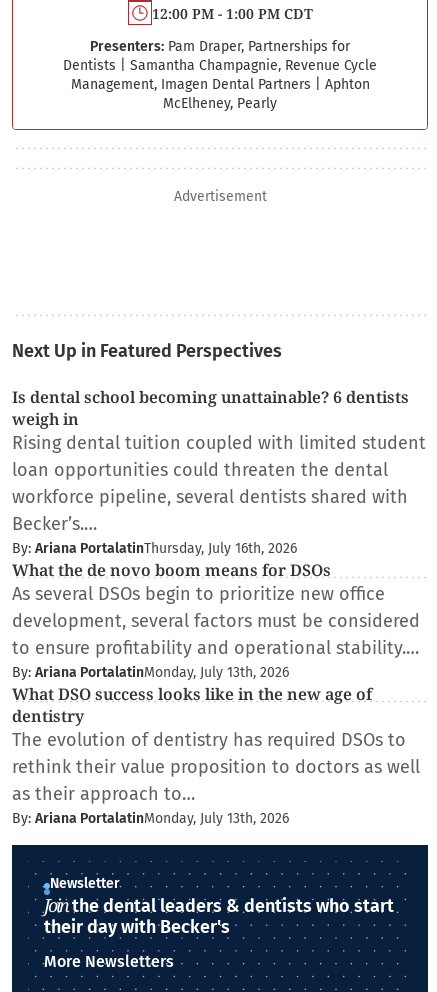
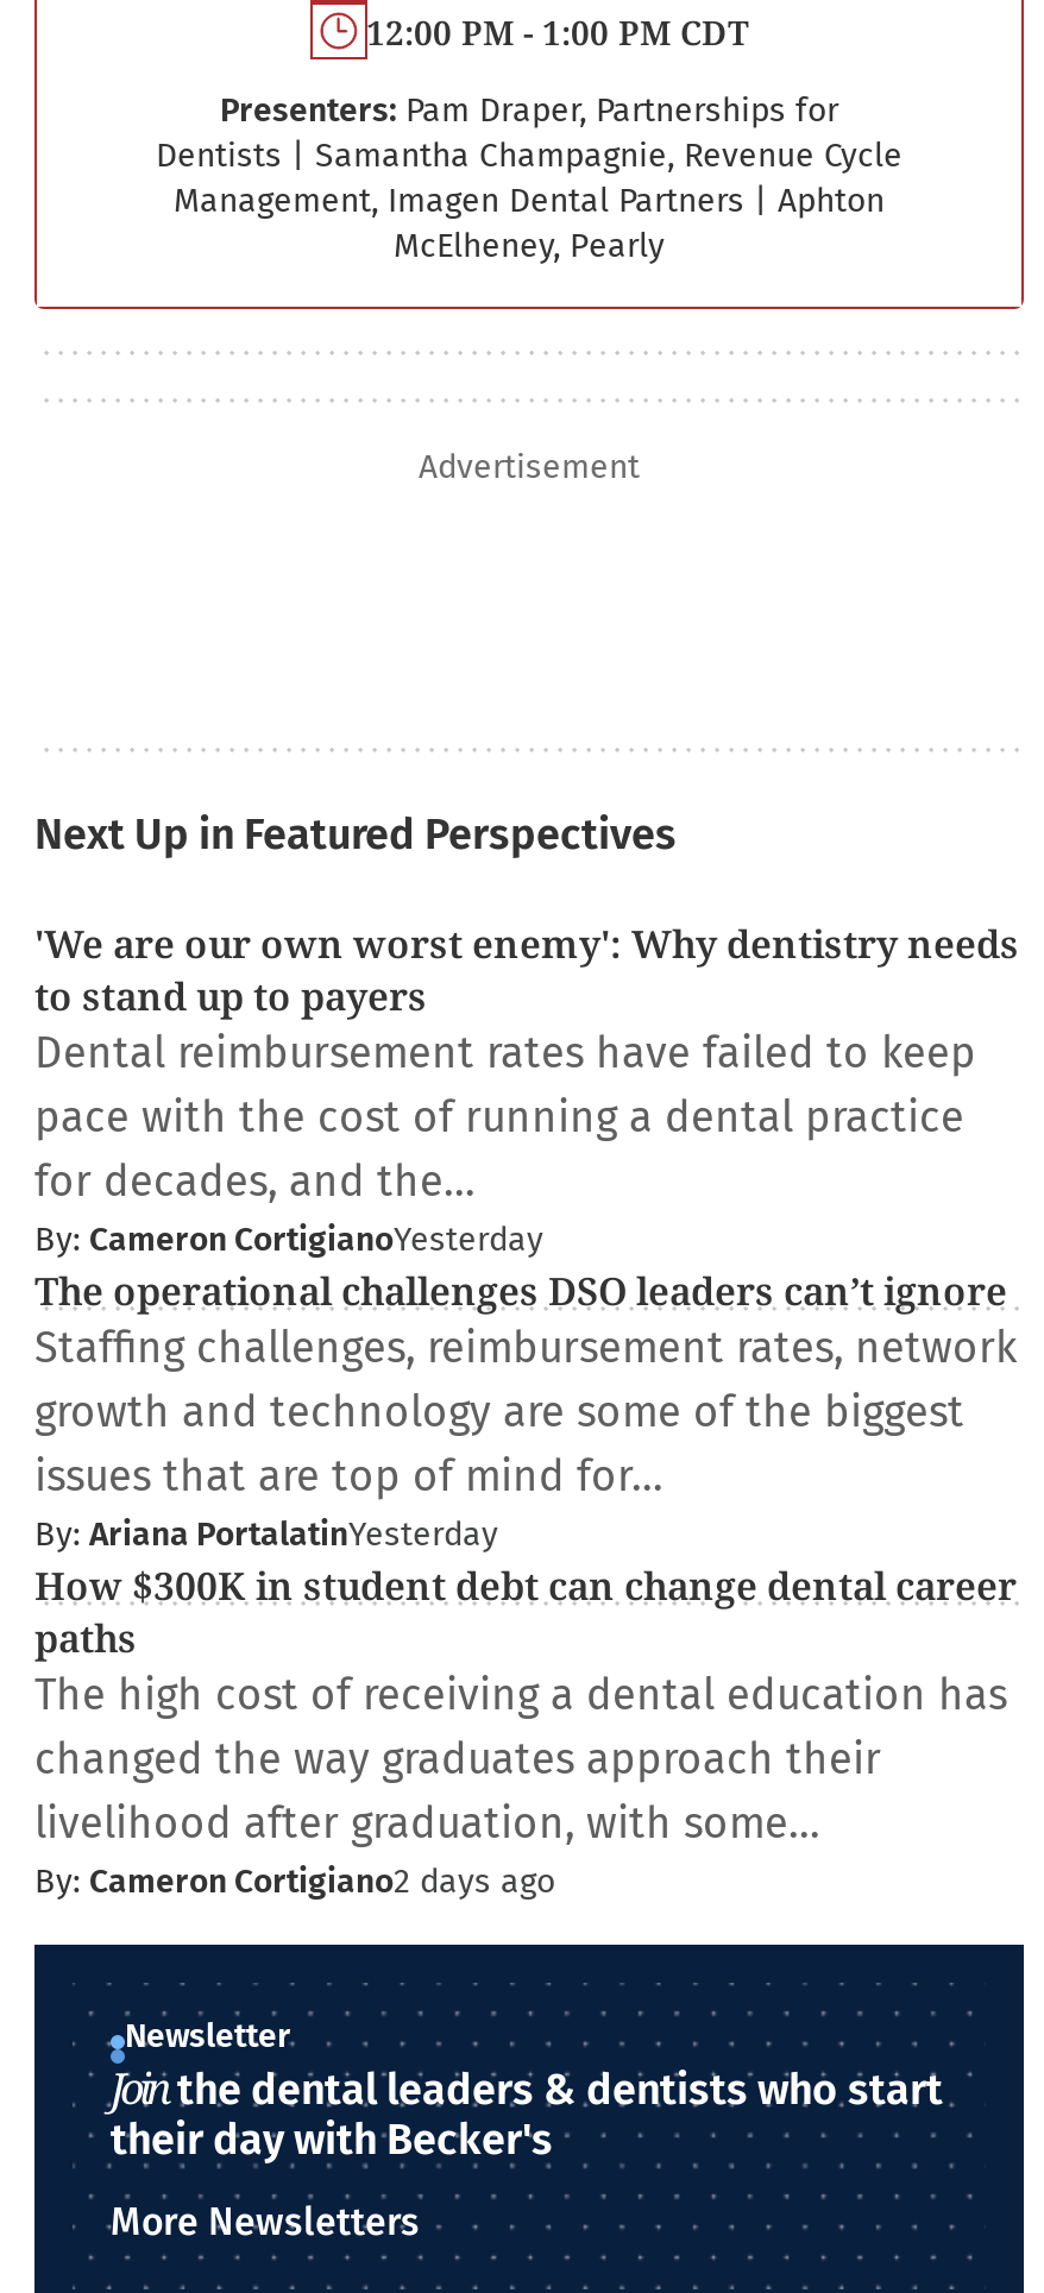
- Is dental school becoming unattainable? 6 dentists
- weigh in
- Rising dental tuition coupled with limited student
- loan opportunities could threaten the dental
- workforce pipeline, several dentists shared with
- Becker’s.…
- By: Ariana PortalatinThursday, July 16th, 2026
- What the de novo boom means for DSOs
- As several DSOs begin to prioritize new office
- development, several factors must be considered
- to ensure profitability and operational stability.…
- By: Ariana PortalatinMonday, July 13th, 2026
- What DSO success looks like in the new age of
- dentistry
- The evolution of dentistry has required DSOs to
- rethink their value proposition to doctors as well
- as their approach to…
- By: Ariana PortalatinMonday, July 13th, 2026
+ 'We are our own worst enemy': Why dentistry needs
+ to stand up to payers
+ Dental reimbursement rates have failed to keep
+ pace with the cost of running a dental practice
+ for decades, and the…
+ By: Cameron CortigianoYesterday
+ The operational challenges DSO leaders can’t ignore
+ Staffing challenges, reimbursement rates, network
+ growth and technology are some of the biggest
+ issues that are top of mind for…
+ By: Ariana PortalatinYesterday
+ How $300K in student debt can change dental career
+ paths
+ The high cost of receiving a dental education has
+ changed the way graduates approach their
+ livelihood after graduation, with some…
+ By: Cameron Cortigiano2 days ago
